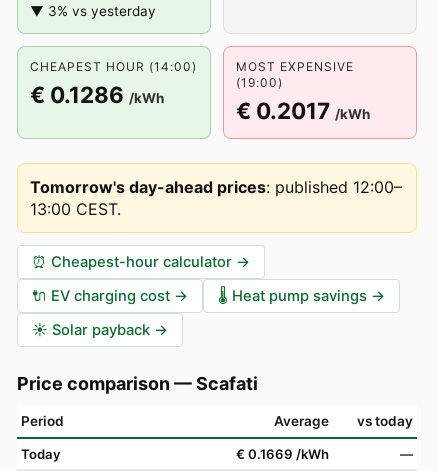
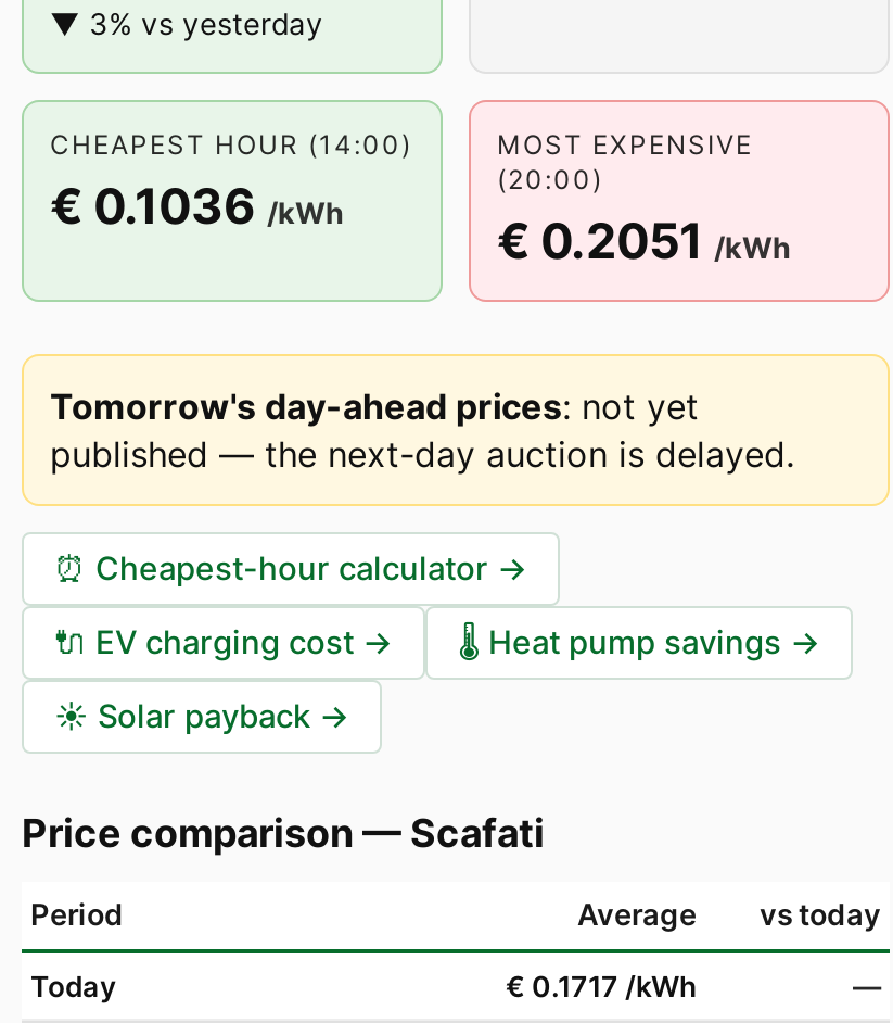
- (19:00)
- € 0.2017 /kWh
+ (20:00)
+ € 0.2051 /kWh

- € 0.1286 /kWh
+ € 0.1036 /kWh

- Tomorrow's day-ahead prices: published 12:00–
- 13:00 CEST.
+ Tomorrow's day-ahead prices: not yet
+ published — the next-day auction is delayed.

- € 0.1669 /kWh
+ € 0.1717 /kWh
